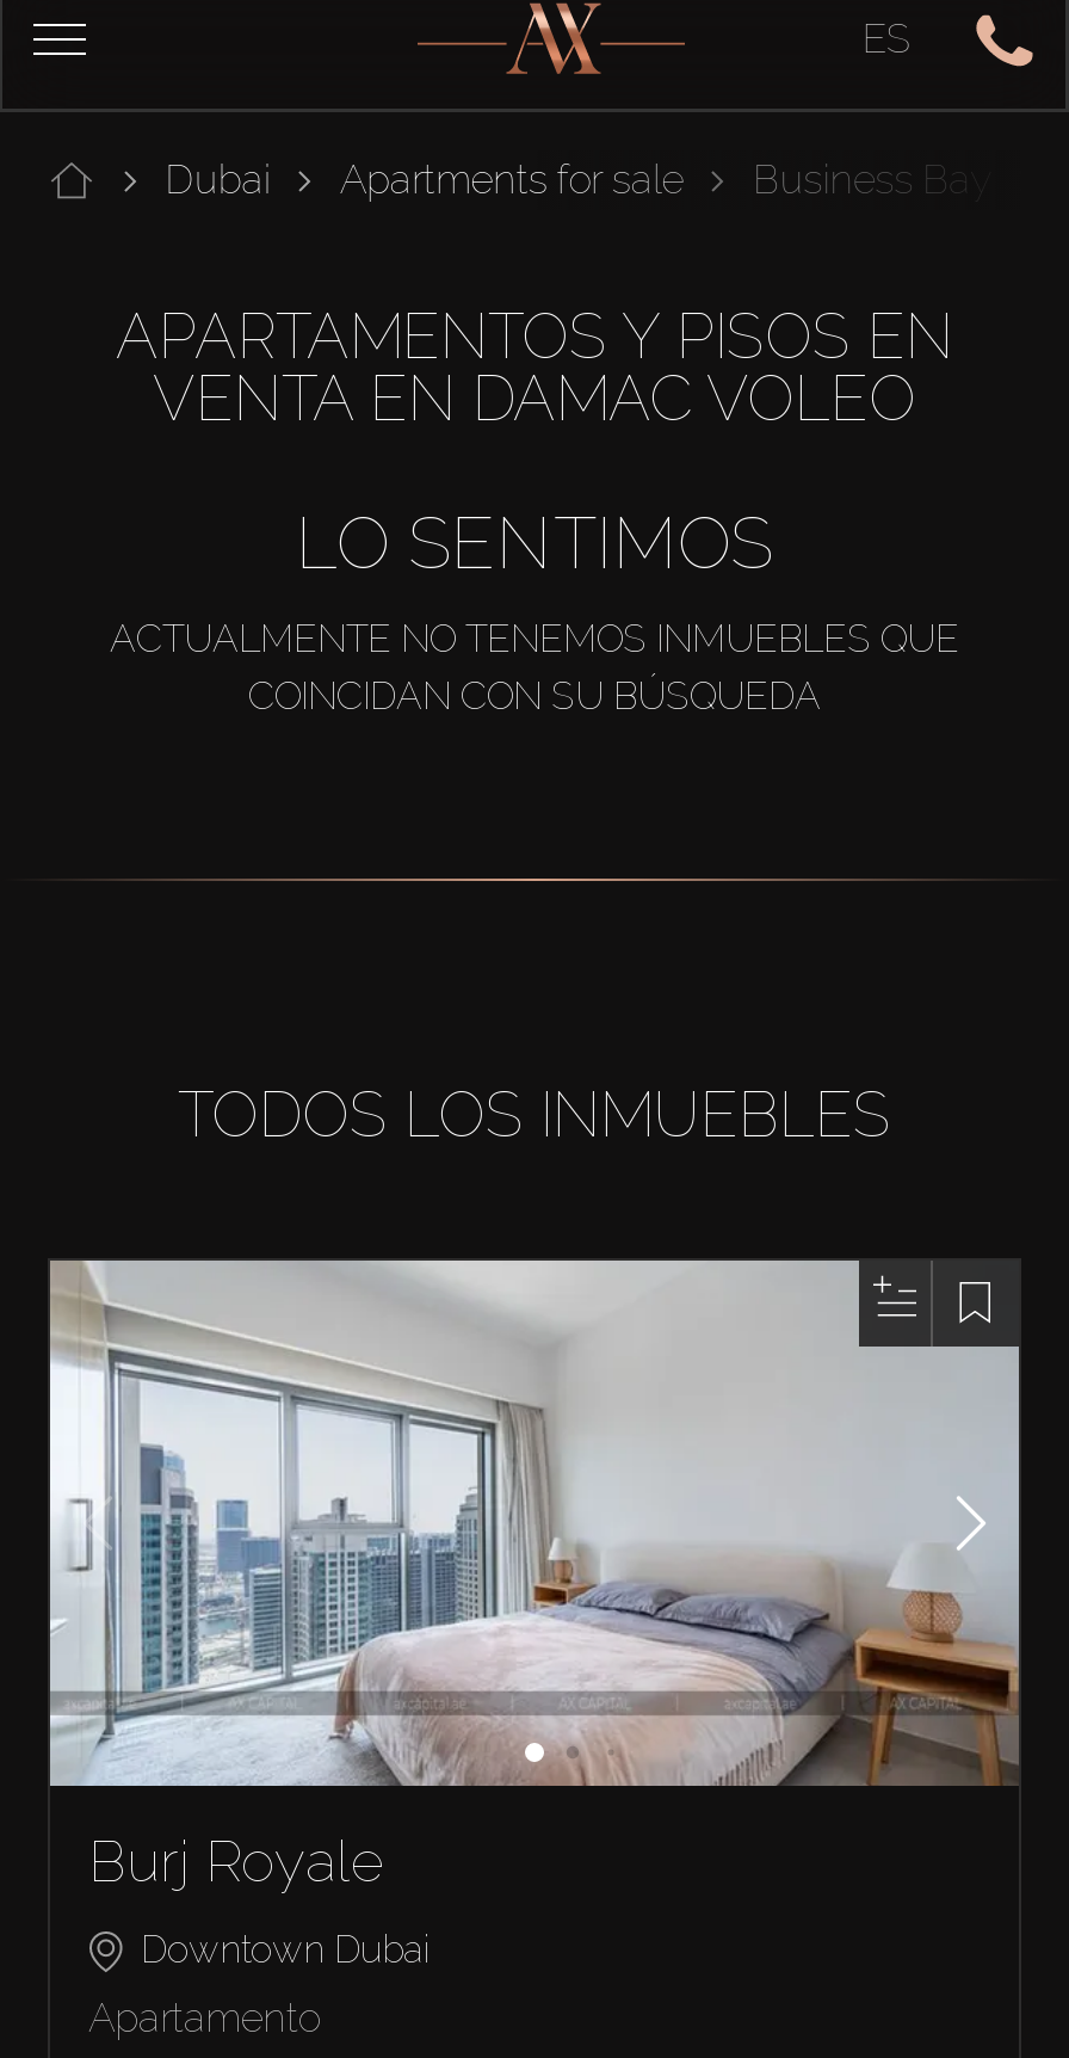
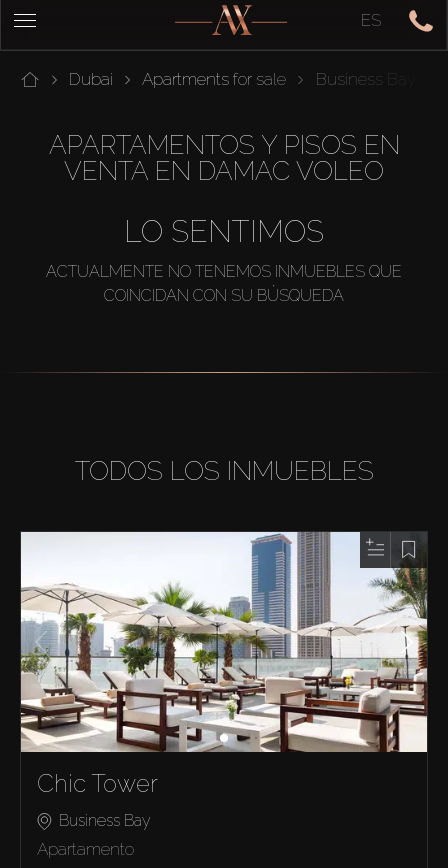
- [image]
- Burj Royale
+ [image]
+ Chic Tower

- Downtown Dubai
+ Business Bay
